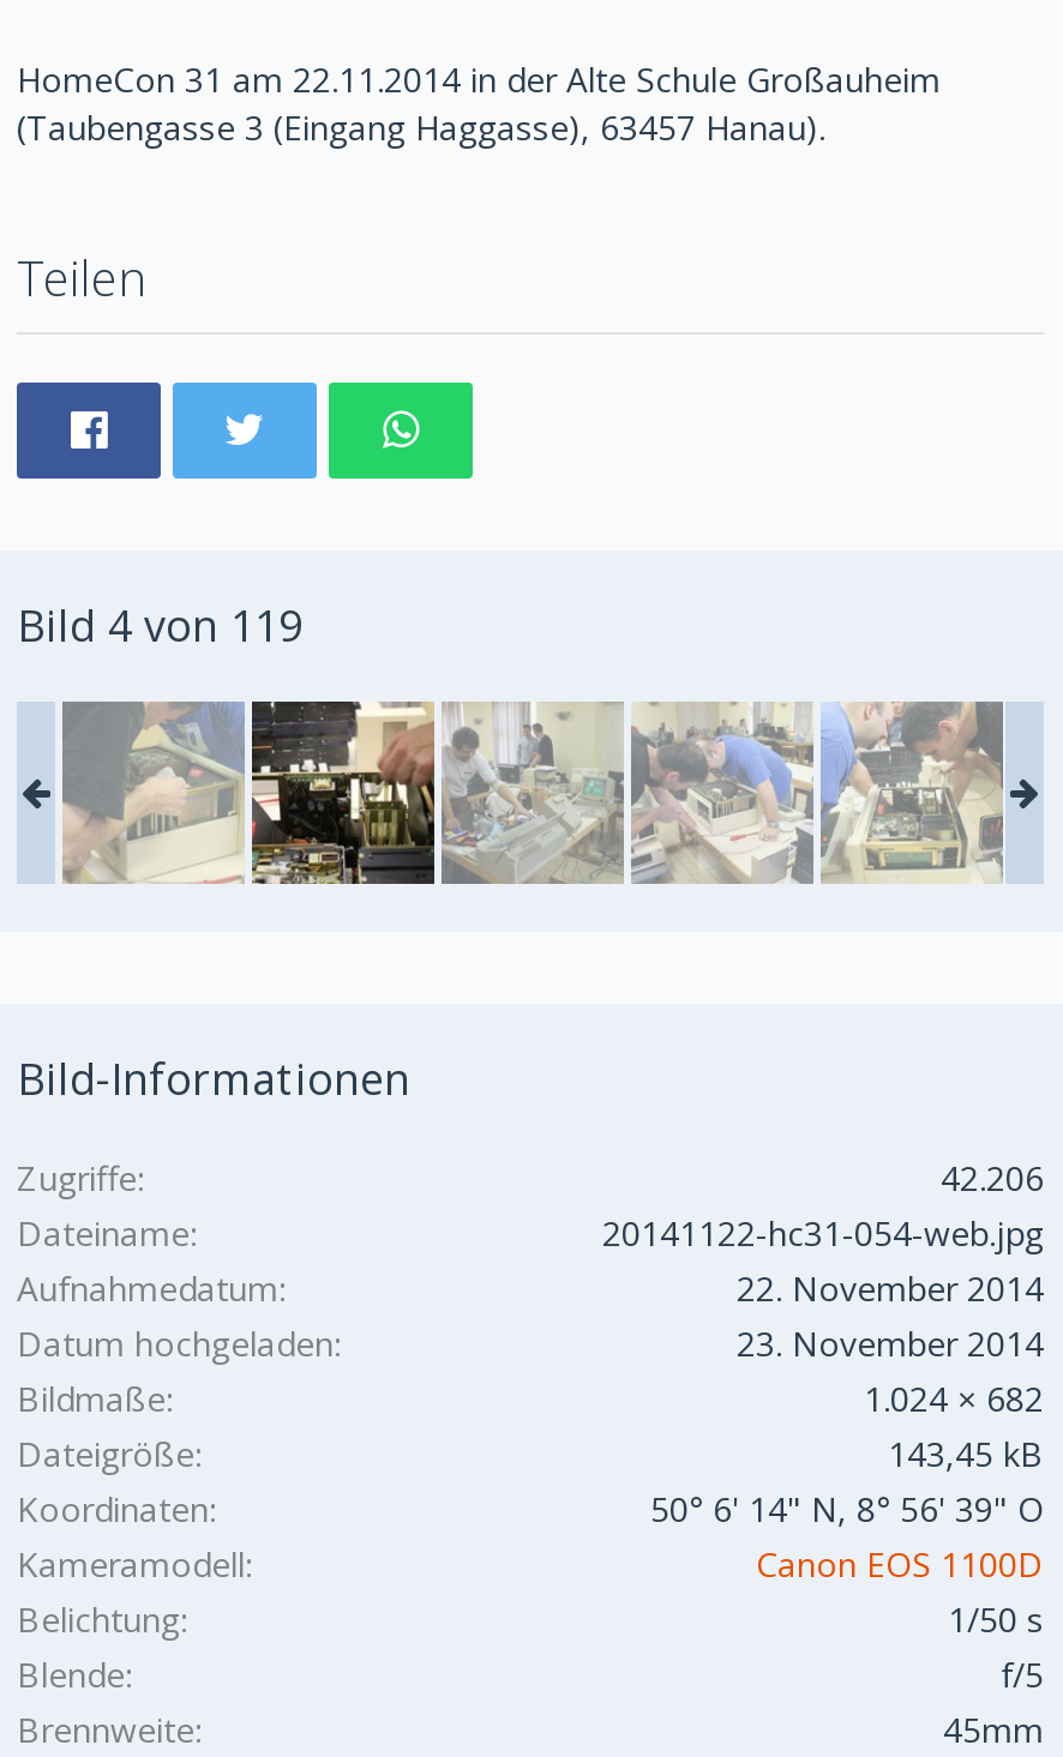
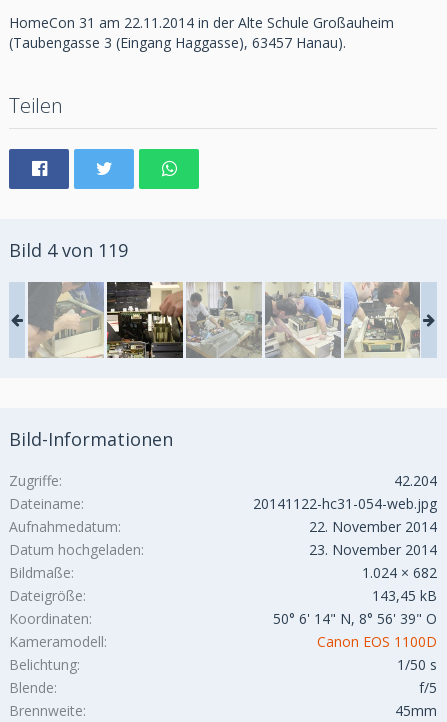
- 42.206
+ 42.204
